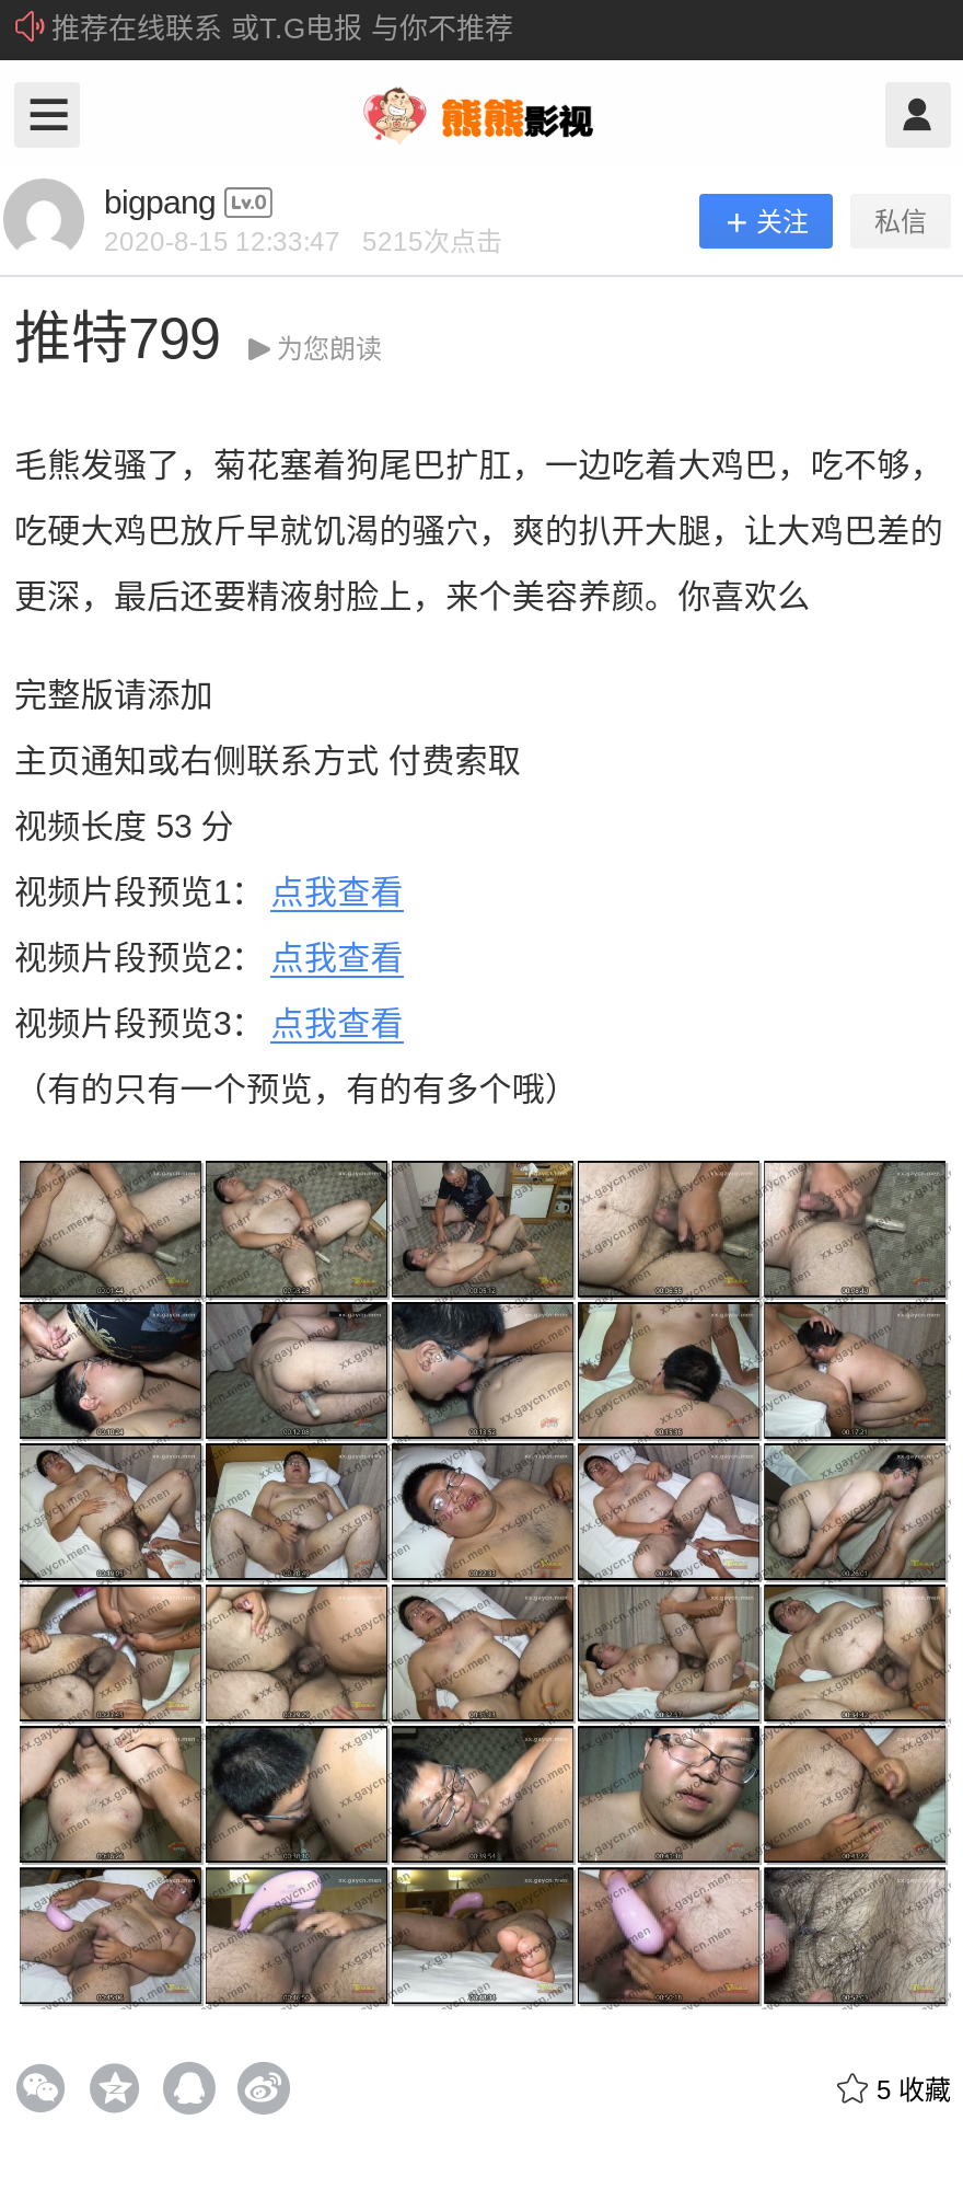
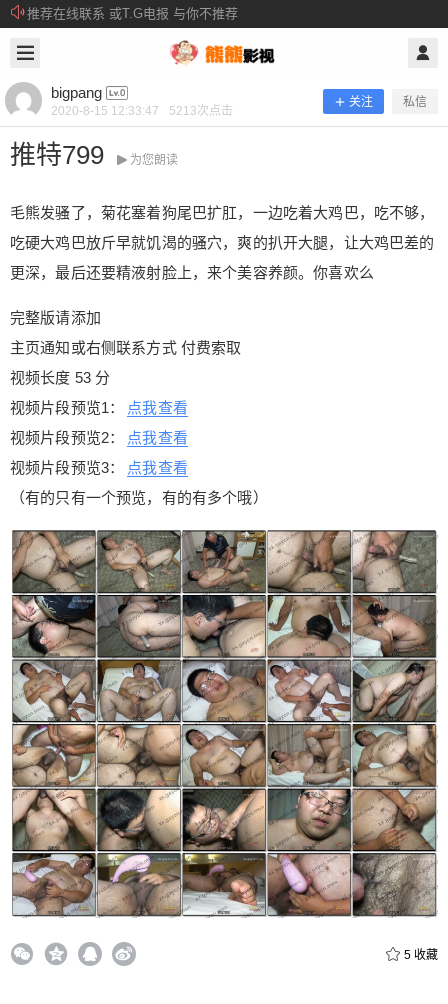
- 2020-8-15 12:33:47 5215次点击
+ 2020-8-15 12:33:47 5213次点击
